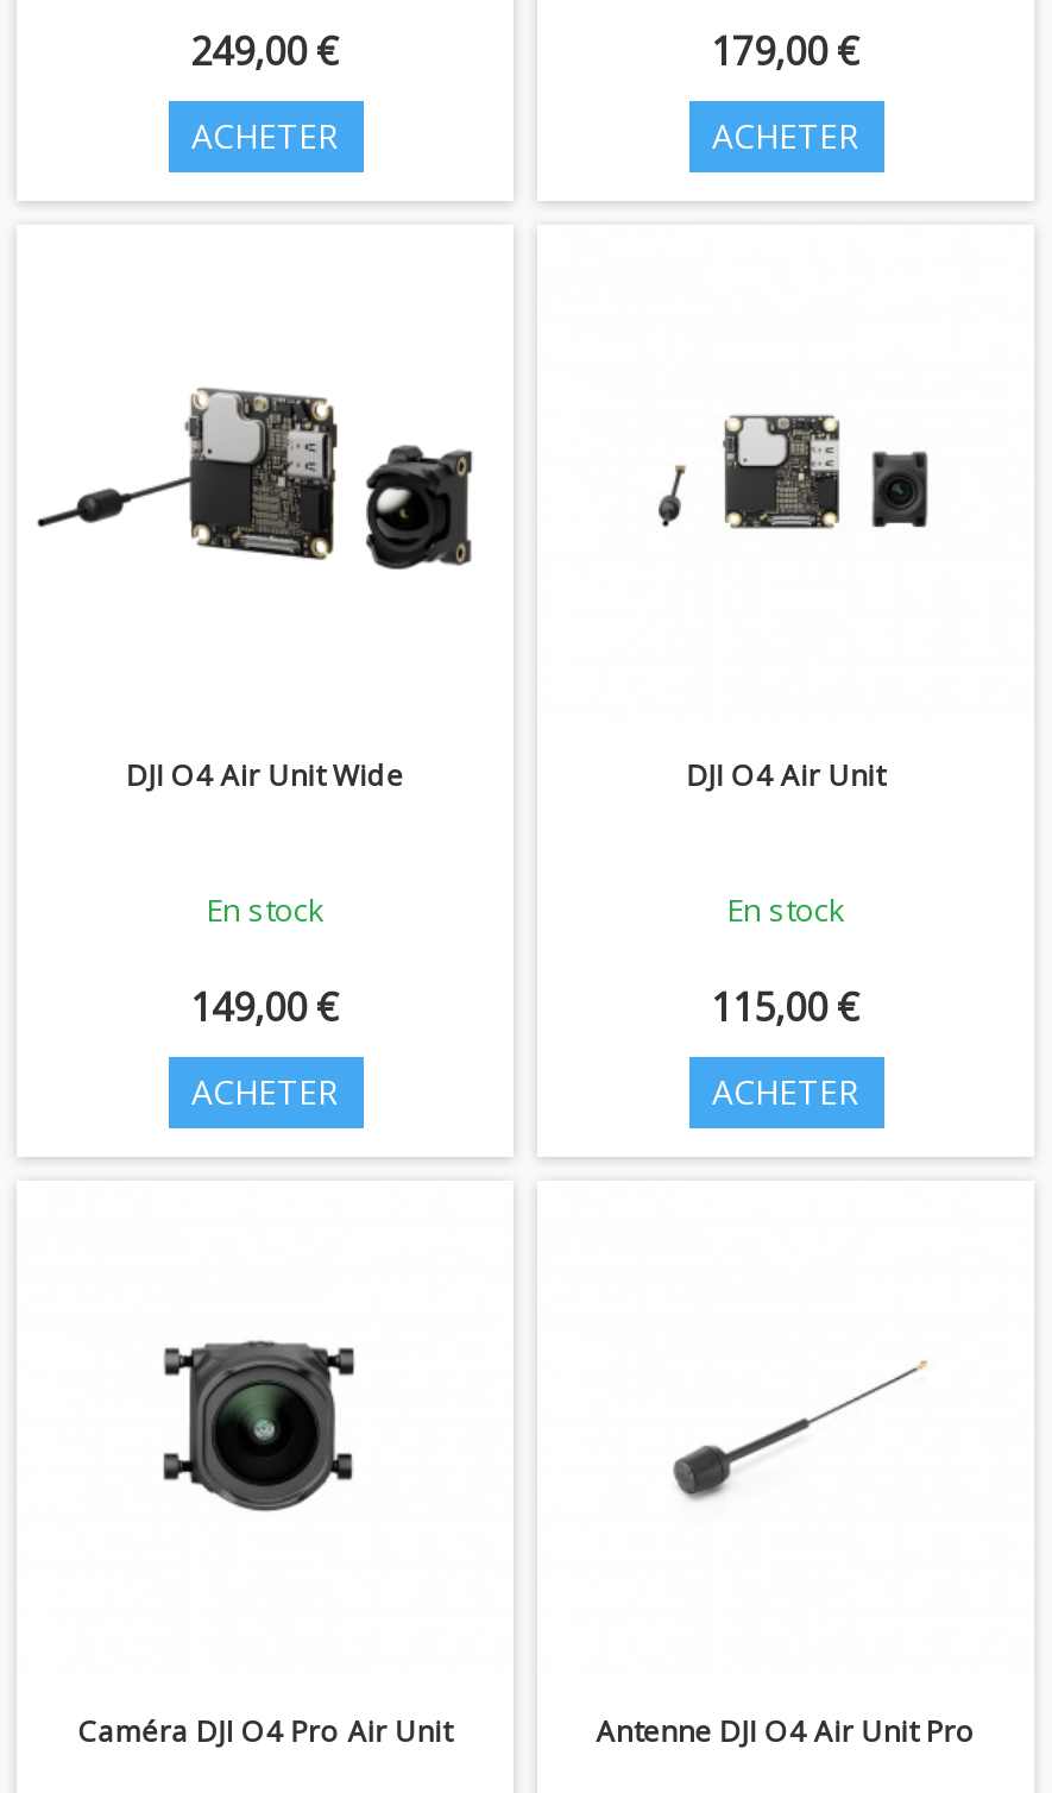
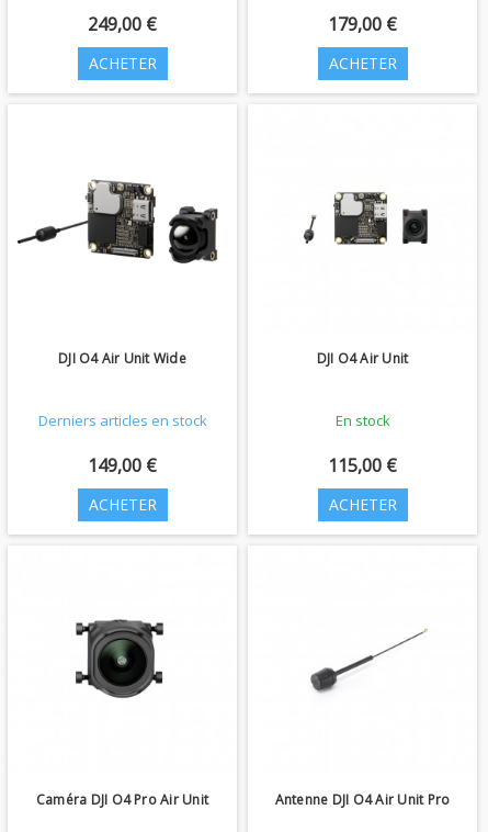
- En stock
+ Derniers articles en stock
